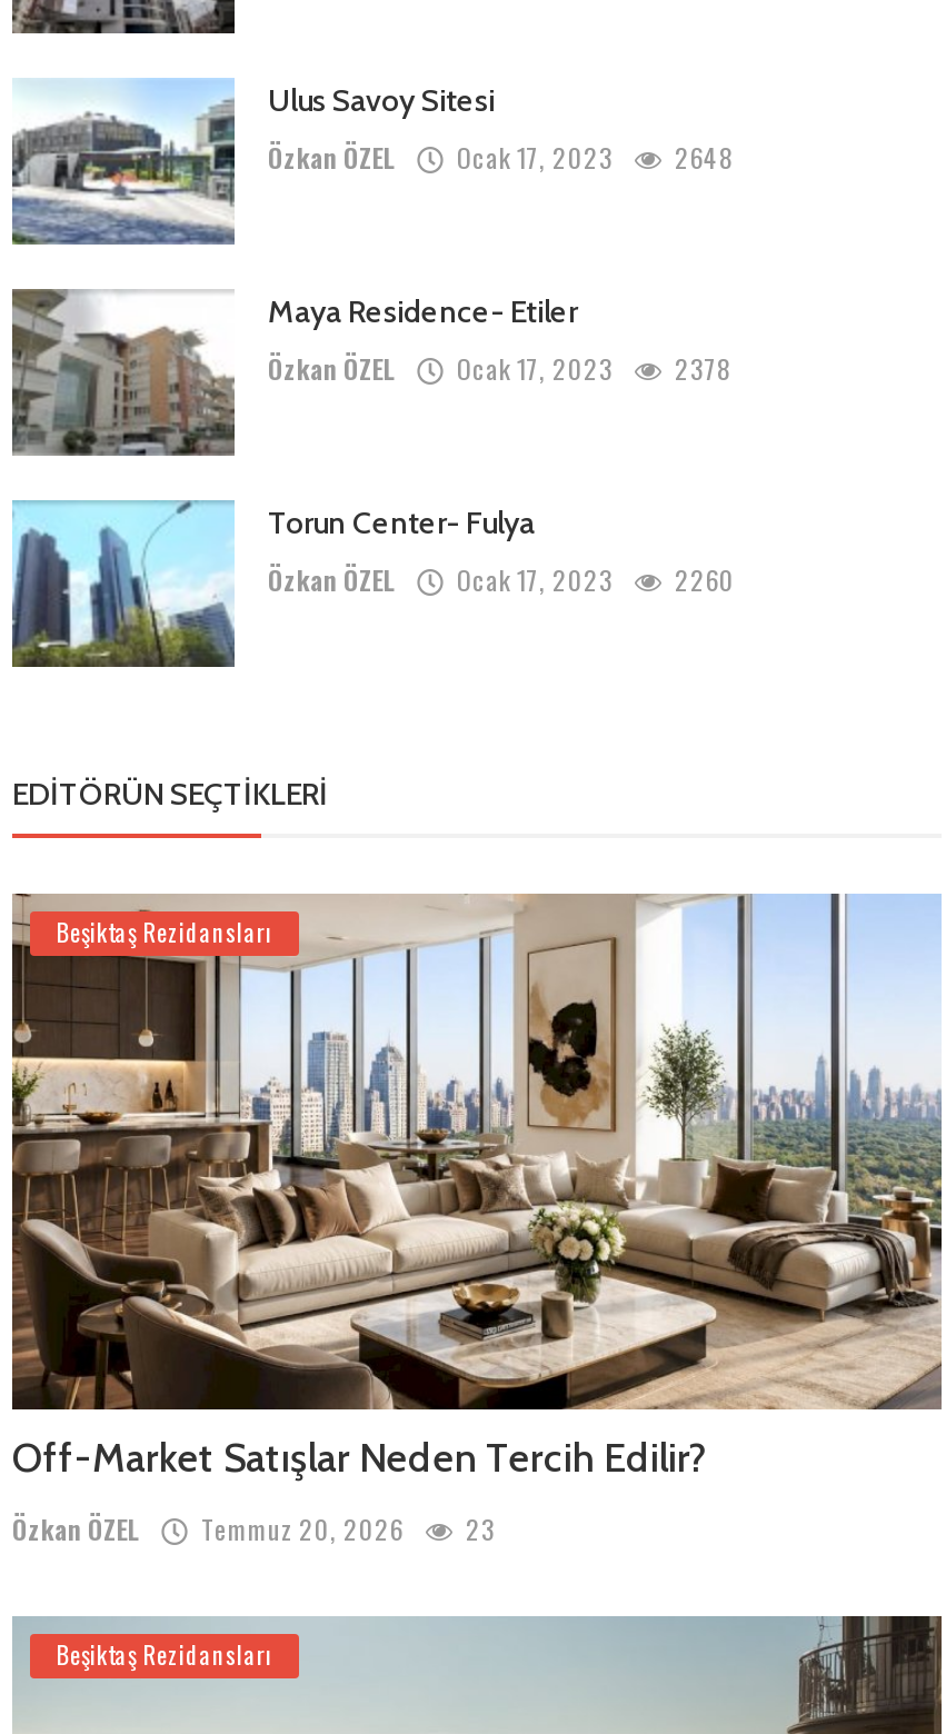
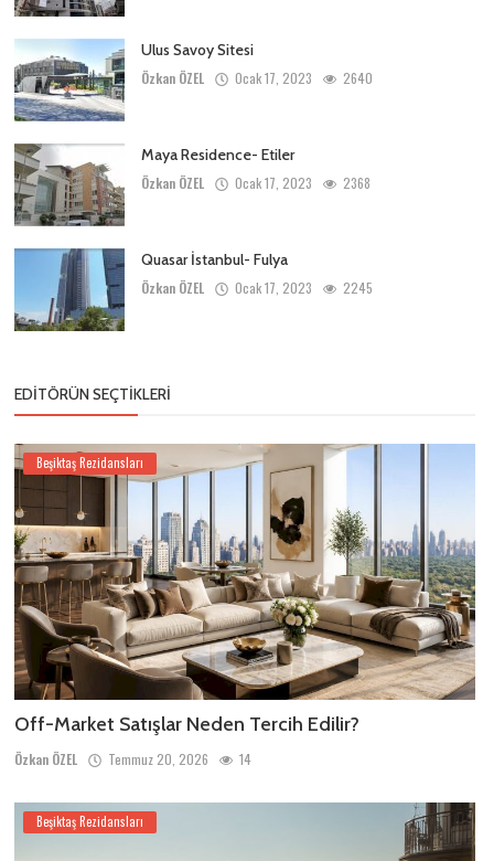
- Özkan ÖZEL Ocak 17, 2023 2648
+ Özkan ÖZEL Ocak 17, 2023 2640

- Özkan ÖZEL Ocak 17, 2023 2378
+ Özkan ÖZEL Ocak 17, 2023 2368

- [image]
- Torun Center- Fulya
+ [image]
+ Quasar İstanbul- Fulya

- Özkan ÖZEL Ocak 17, 2023 2260
+ Özkan ÖZEL Ocak 17, 2023 2245

- Özkan ÖZEL Temmuz 20, 2026 23
+ Özkan ÖZEL Temmuz 20, 2026 14
